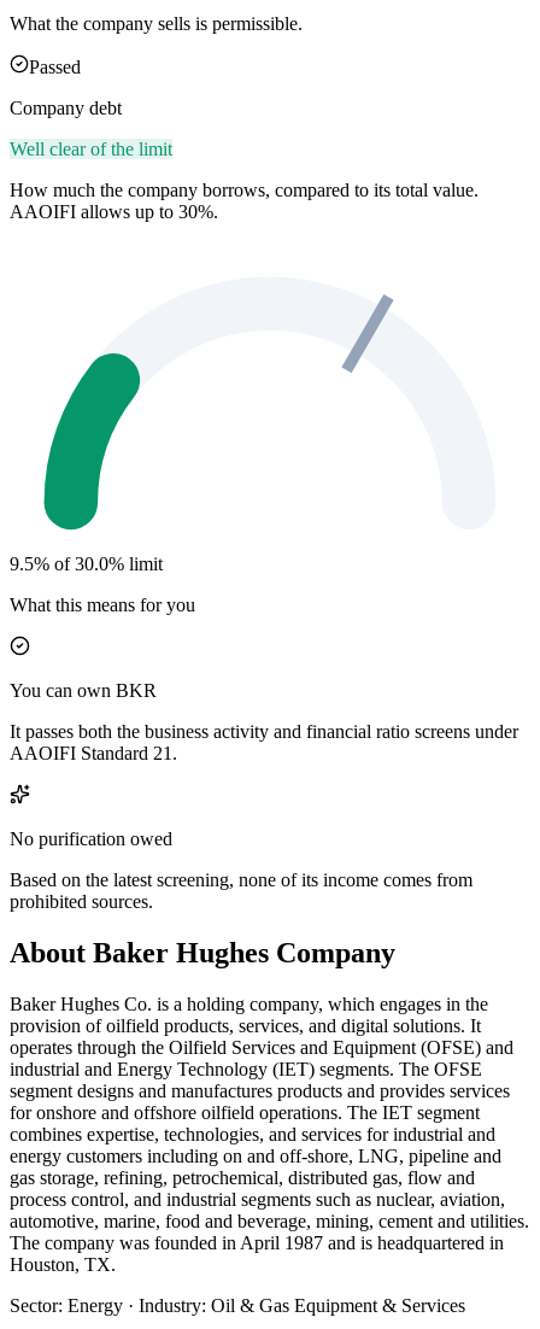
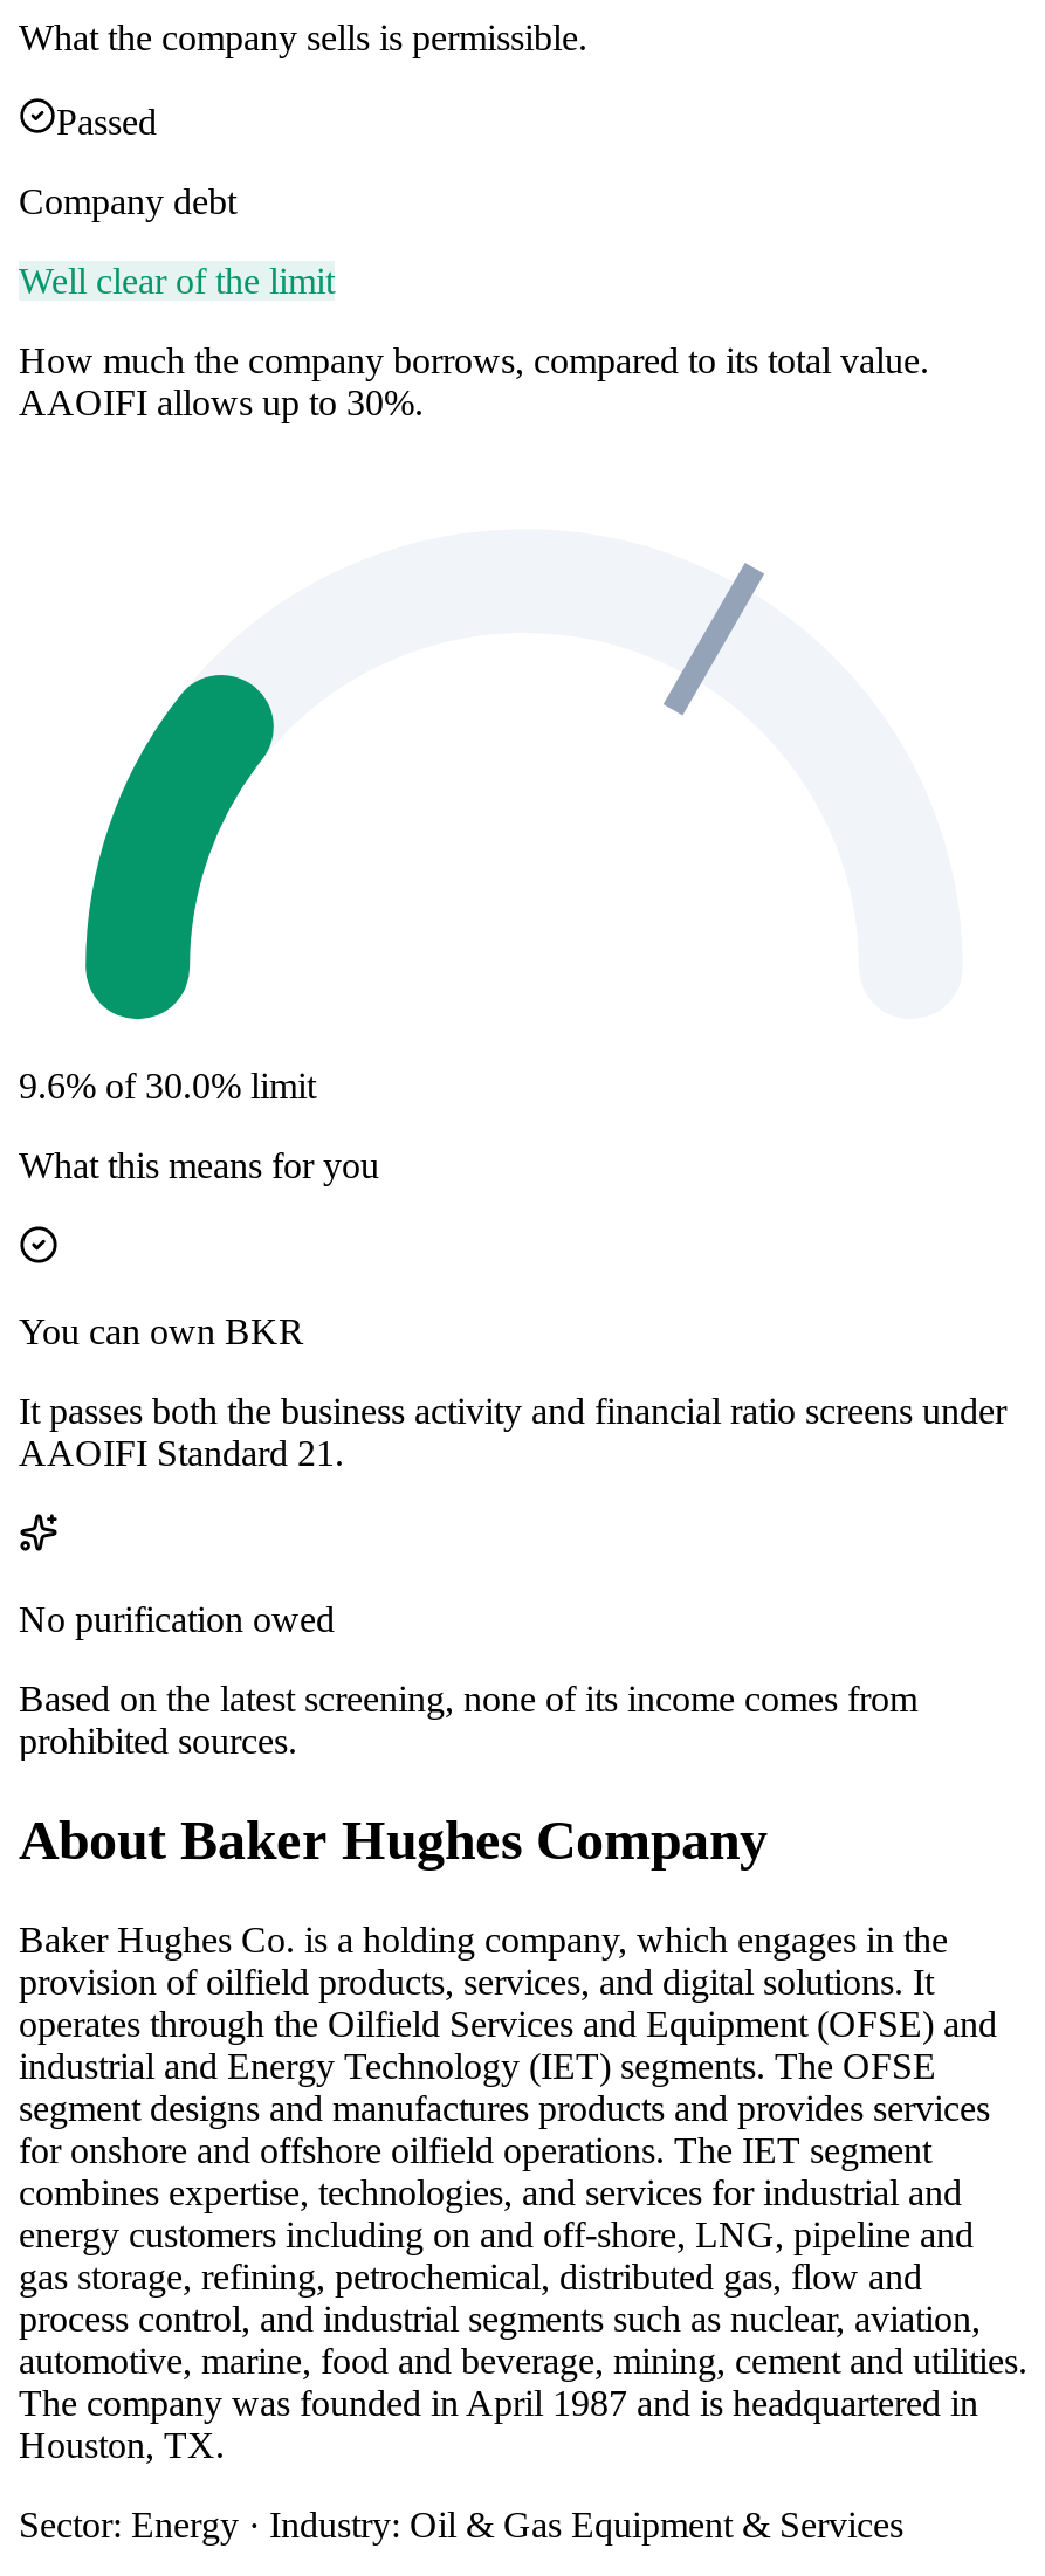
- 9.5% of 30.0% limit
+ 9.6% of 30.0% limit
